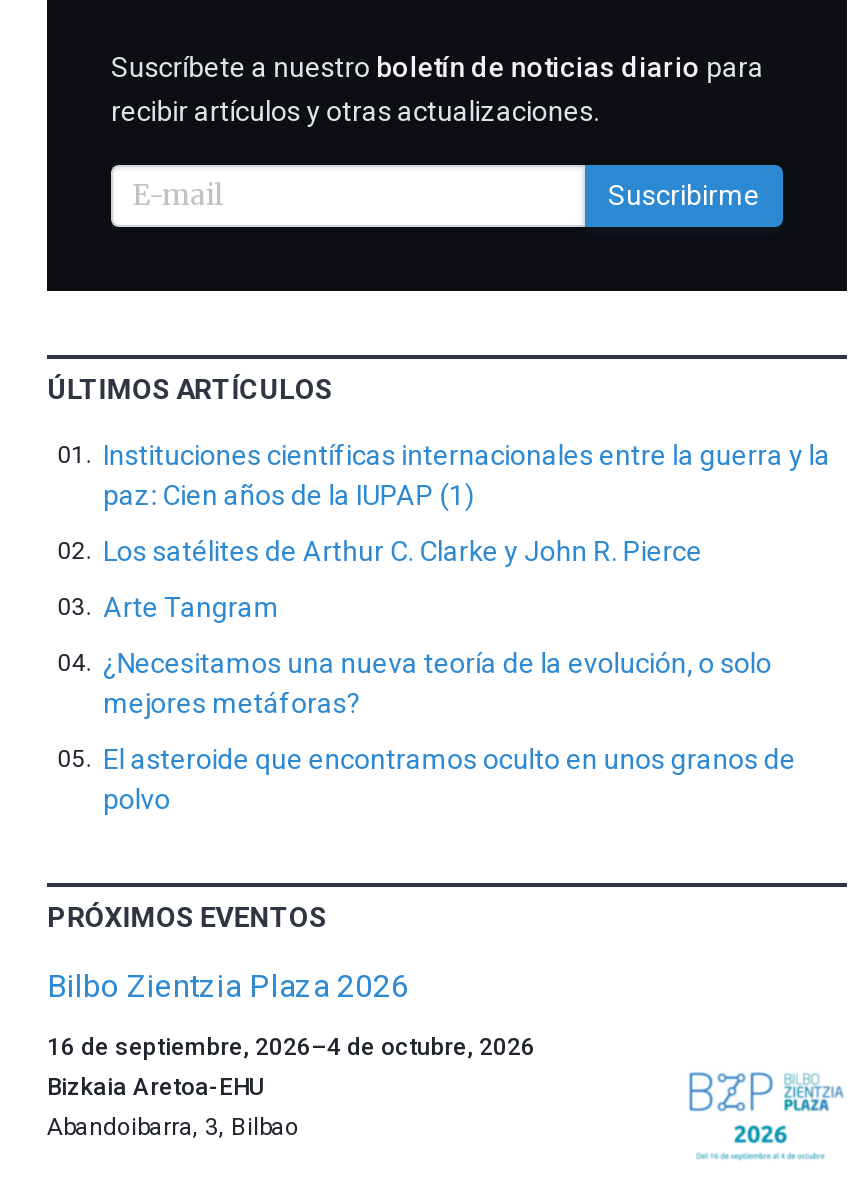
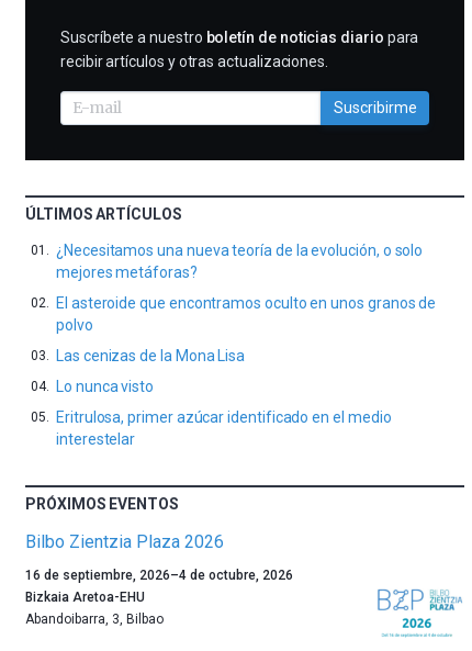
- Instituciones científicas internacionales entre la guerra y la
- paz: Cien años de la IUPAP (1)
- Los satélites de Arthur C. Clarke y John R. Pierce
- Arte Tangram

moved up: ¿Necesitamos una nueva teoría de la evolución, o solo | mejores metáforas? | El asteroide que encontramos oculto en unos granos de | polvo

+ Las cenizas de la Mona Lisa
+ Lo nunca visto
+ Eritrulosa, primer azúcar identificado en el medio
+ interestelar
